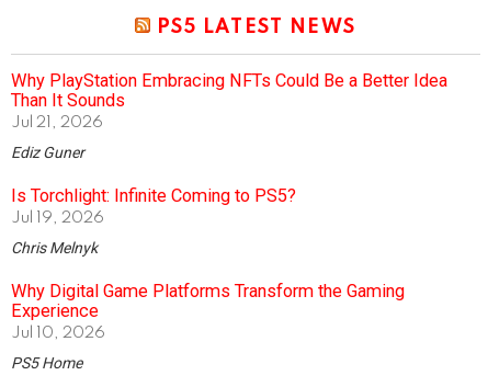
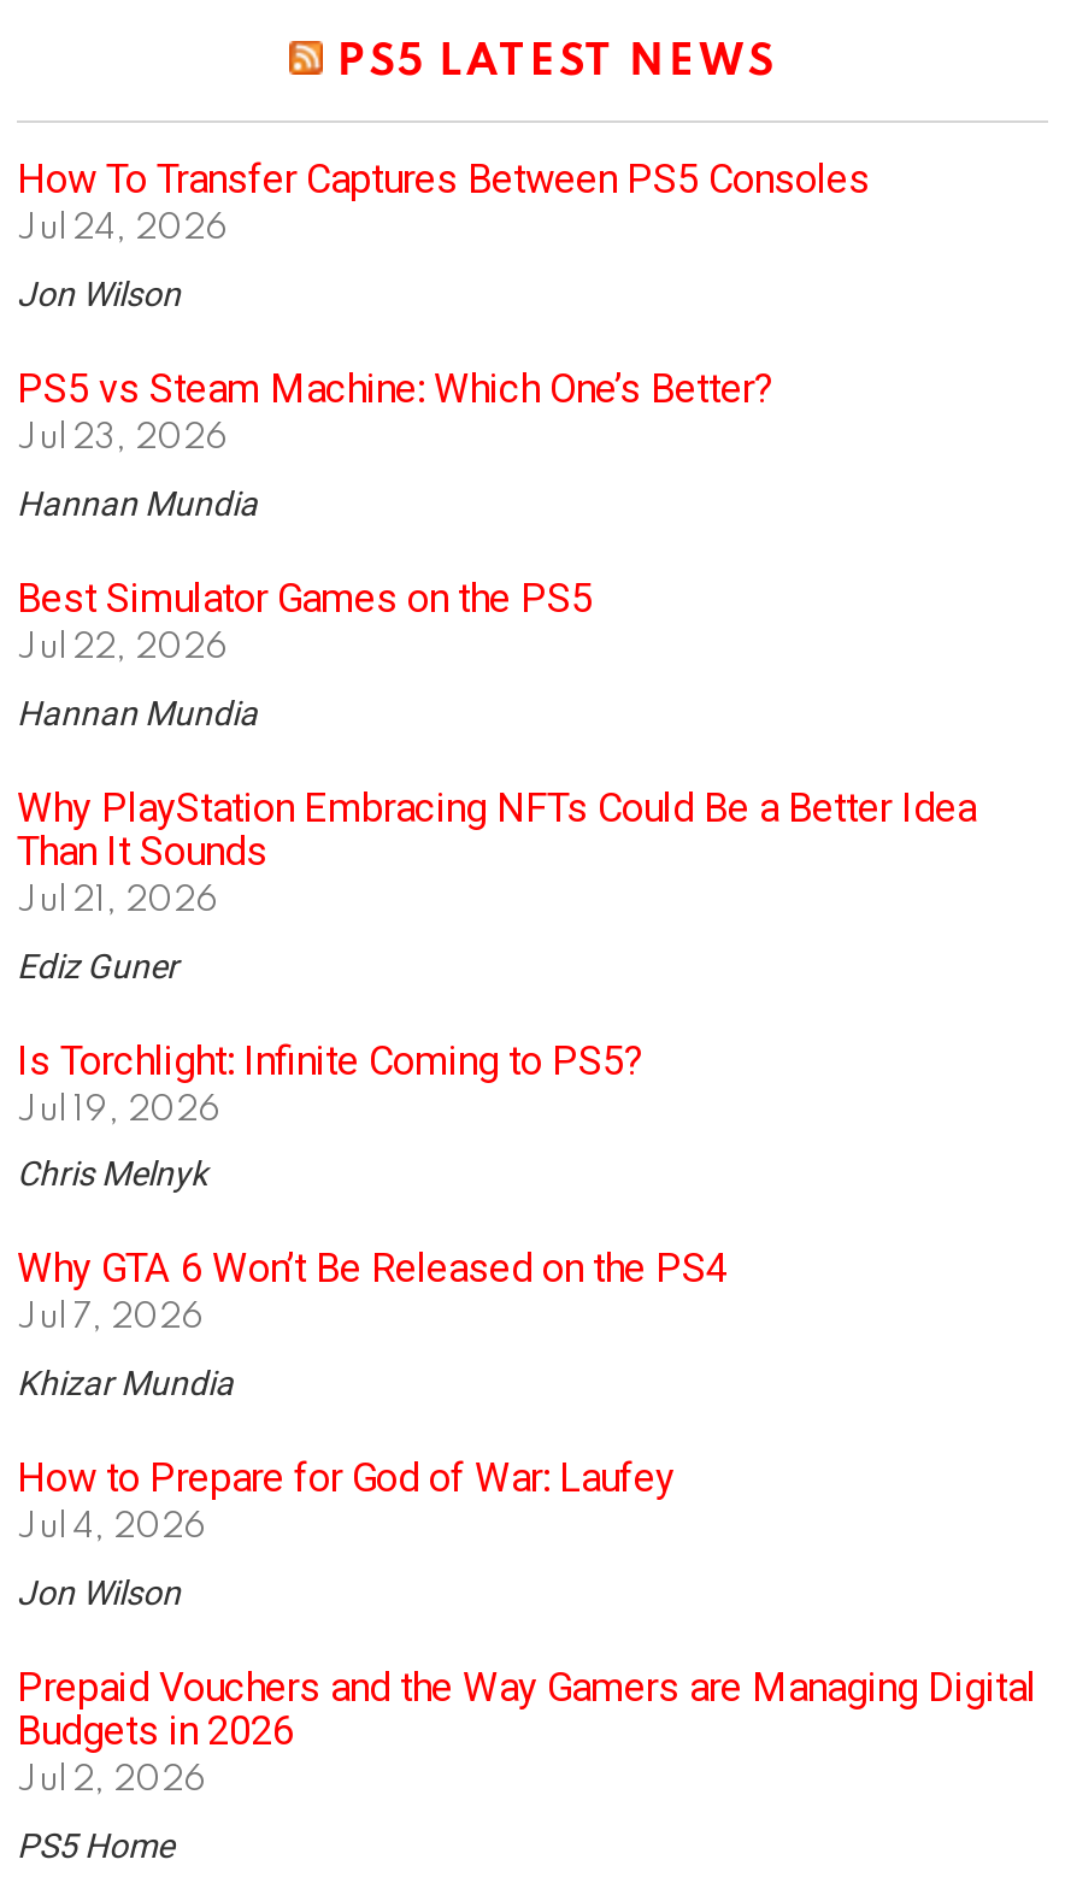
+ How To Transfer Captures Between PS5 Consoles
+ Jul 24, 2026
+ Jon Wilson
+ PS5 vs Steam Machine: Which One’s Better?
+ Jul 23, 2026
+ Hannan Mundia
+ Best Simulator Games on the PS5
+ Jul 22, 2026
+ Hannan Mundia

- Why Digital Game Platforms Transform the Gaming
- Experience
- Jul 10, 2026
+ Why GTA 6 Won’t Be Released on the PS4
+ Jul 7, 2026
+ Khizar Mundia
+ How to Prepare for God of War: Laufey
+ Jul 4, 2026
+ Jon Wilson
+ Prepaid Vouchers and the Way Gamers are Managing Digital
+ Budgets in 2026
+ Jul 2, 2026
